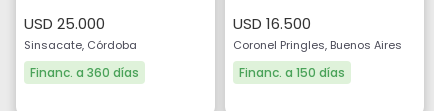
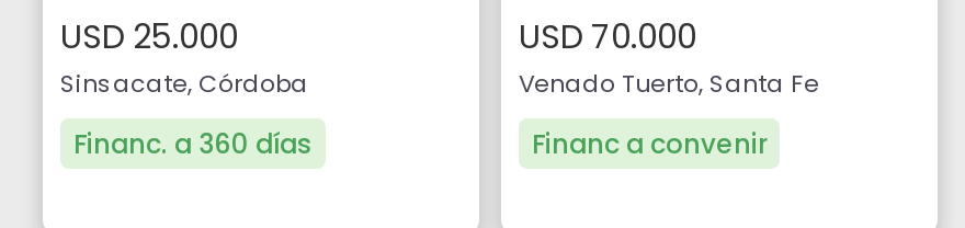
- USD 16.500
- Coronel Pringles, Buenos Aires
+ USD 70.000
+ Venado Tuerto, Santa Fe

- Financ. a 150 días
+ Financ a convenir
